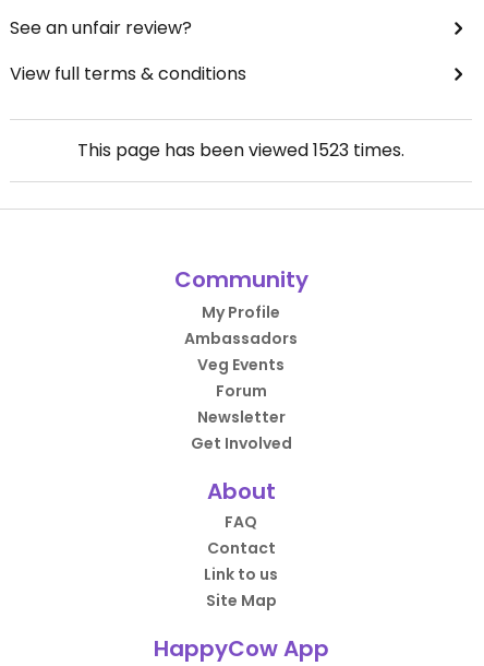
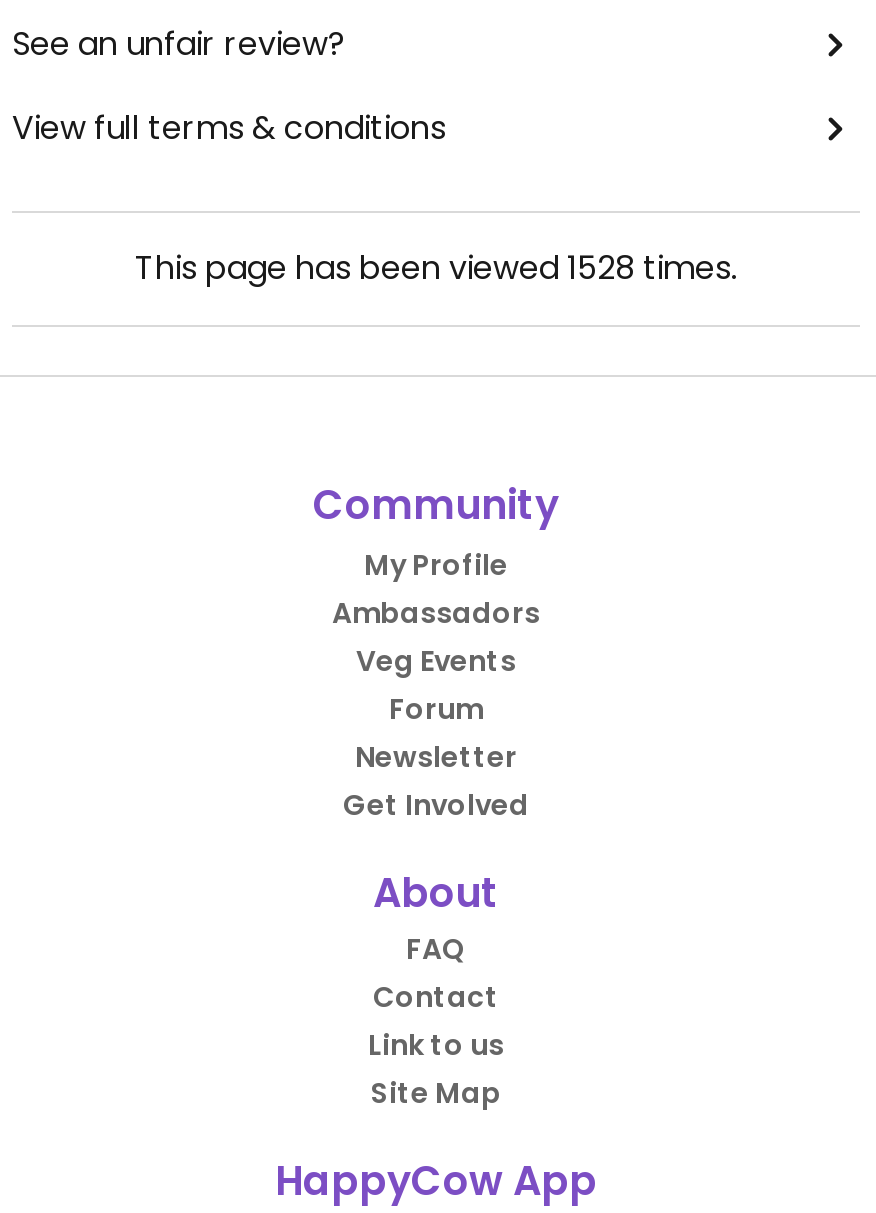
- This page has been viewed 1523 times.
+ This page has been viewed 1528 times.
